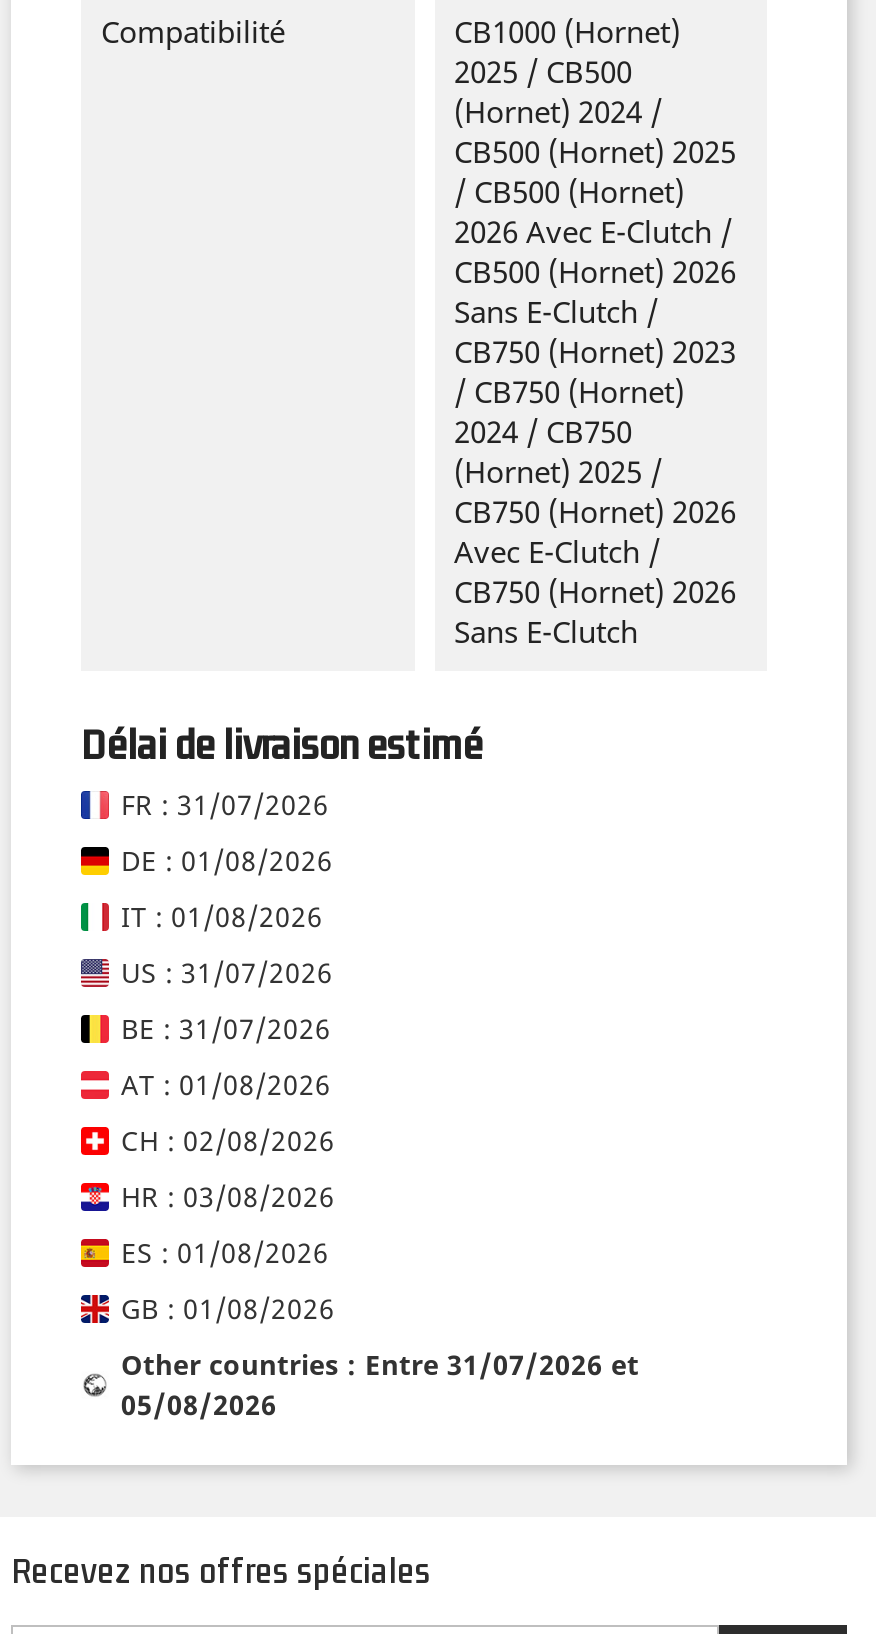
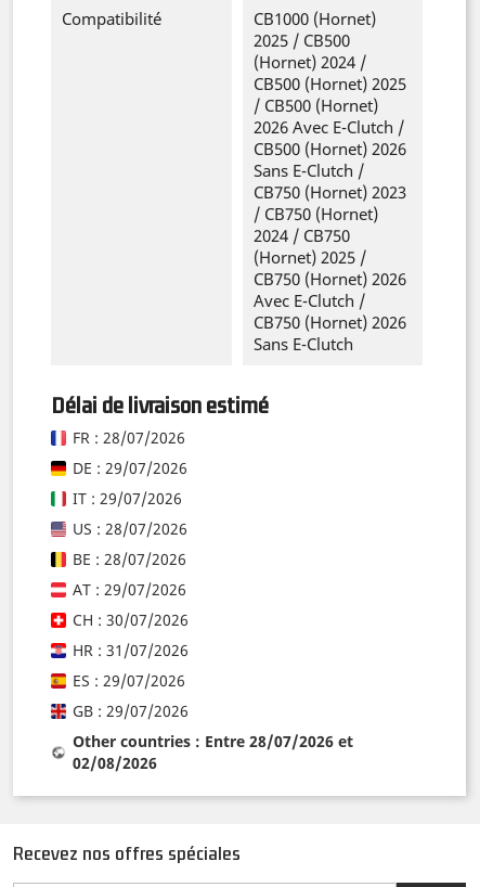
- FR : 31/07/2026
+ FR : 28/07/2026

- DE : 01/08/2026
+ DE : 29/07/2026

- IT : 01/08/2026
+ IT : 29/07/2026

- US : 31/07/2026
+ US : 28/07/2026

- BE : 31/07/2026
+ BE : 28/07/2026

- AT : 01/08/2026
+ AT : 29/07/2026

- CH : 02/08/2026
+ CH : 30/07/2026

- HR : 03/08/2026
+ HR : 31/07/2026

- ES : 01/08/2026
+ ES : 29/07/2026

- GB : 01/08/2026
+ GB : 29/07/2026

- Other countries : Entre 31/07/2026 et
+ Other countries : Entre 28/07/2026 et

- 05/08/2026
+ 02/08/2026
